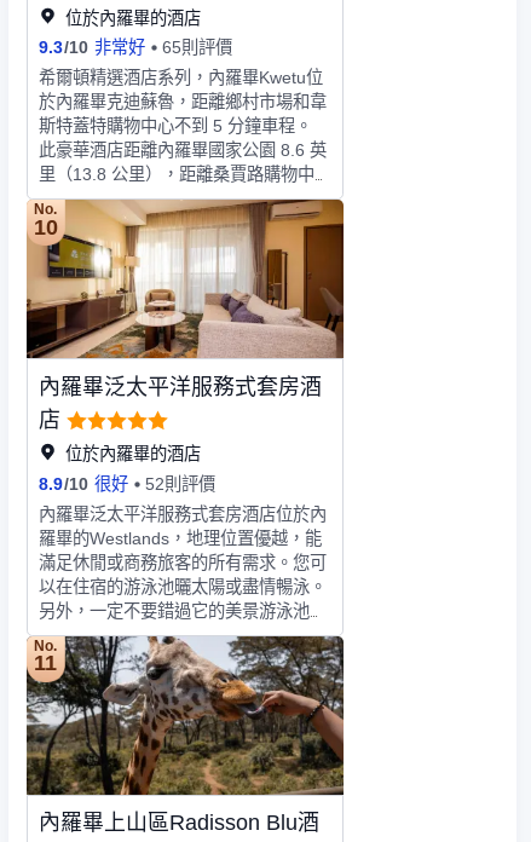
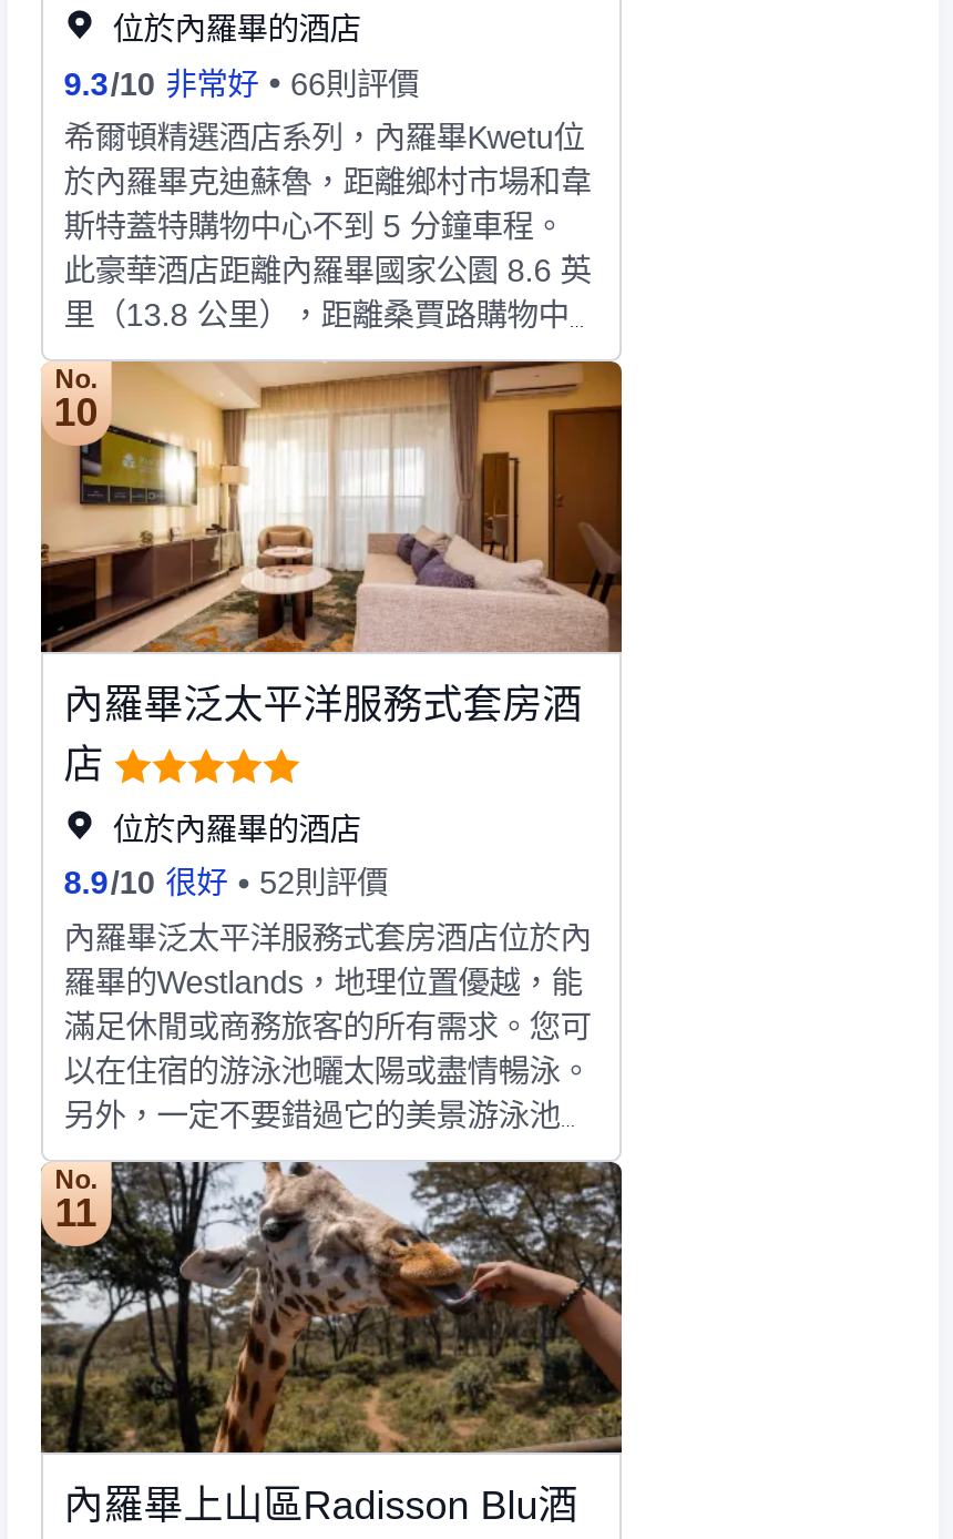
- 9.3 /10 非常好 65則評價
+ 9.3 /10 非常好 66則評價
